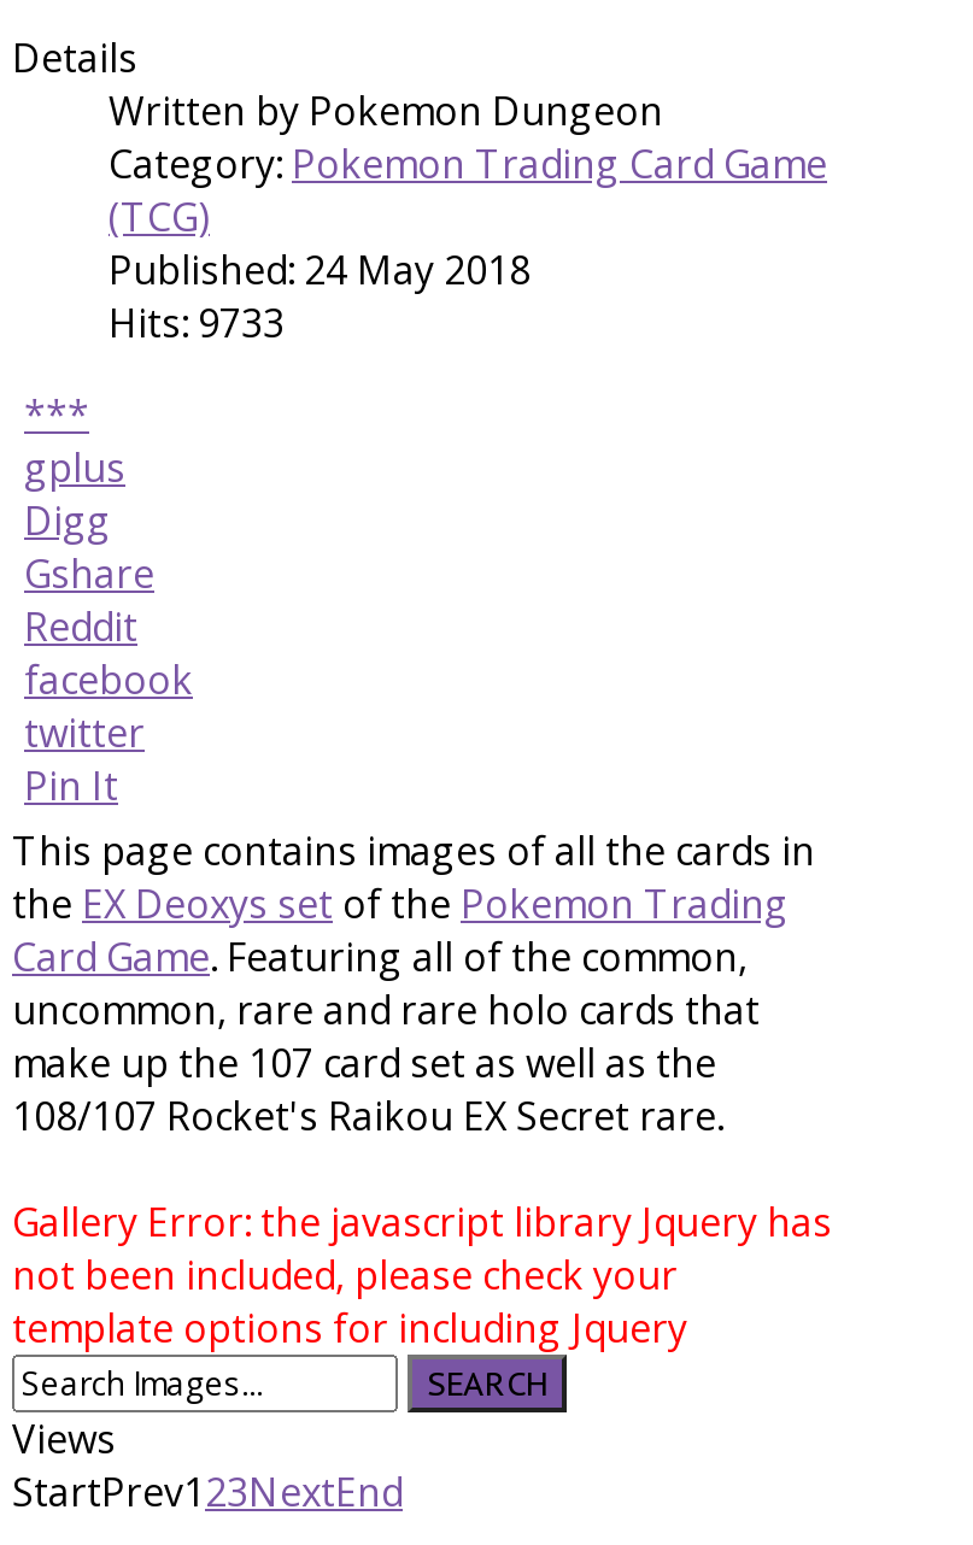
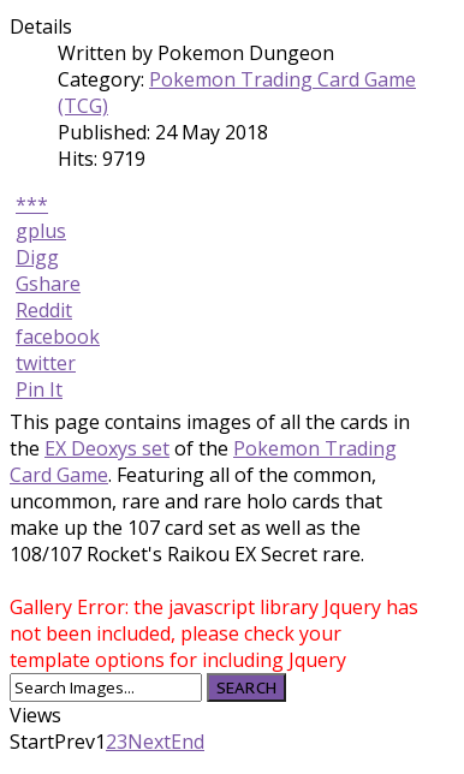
- Hits: 9733
+ Hits: 9719
